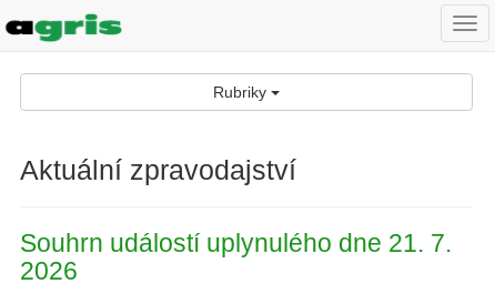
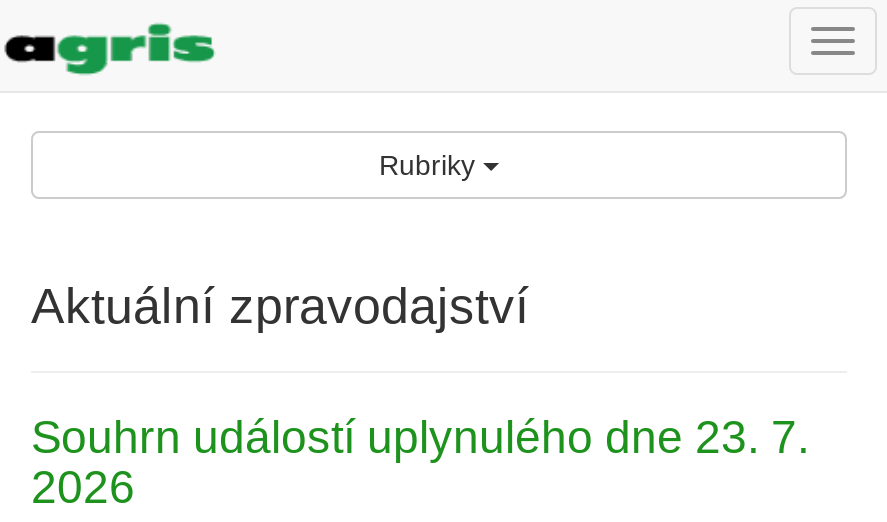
- Souhrn událostí uplynulého dne 21. 7.
+ Souhrn událostí uplynulého dne 23. 7.
